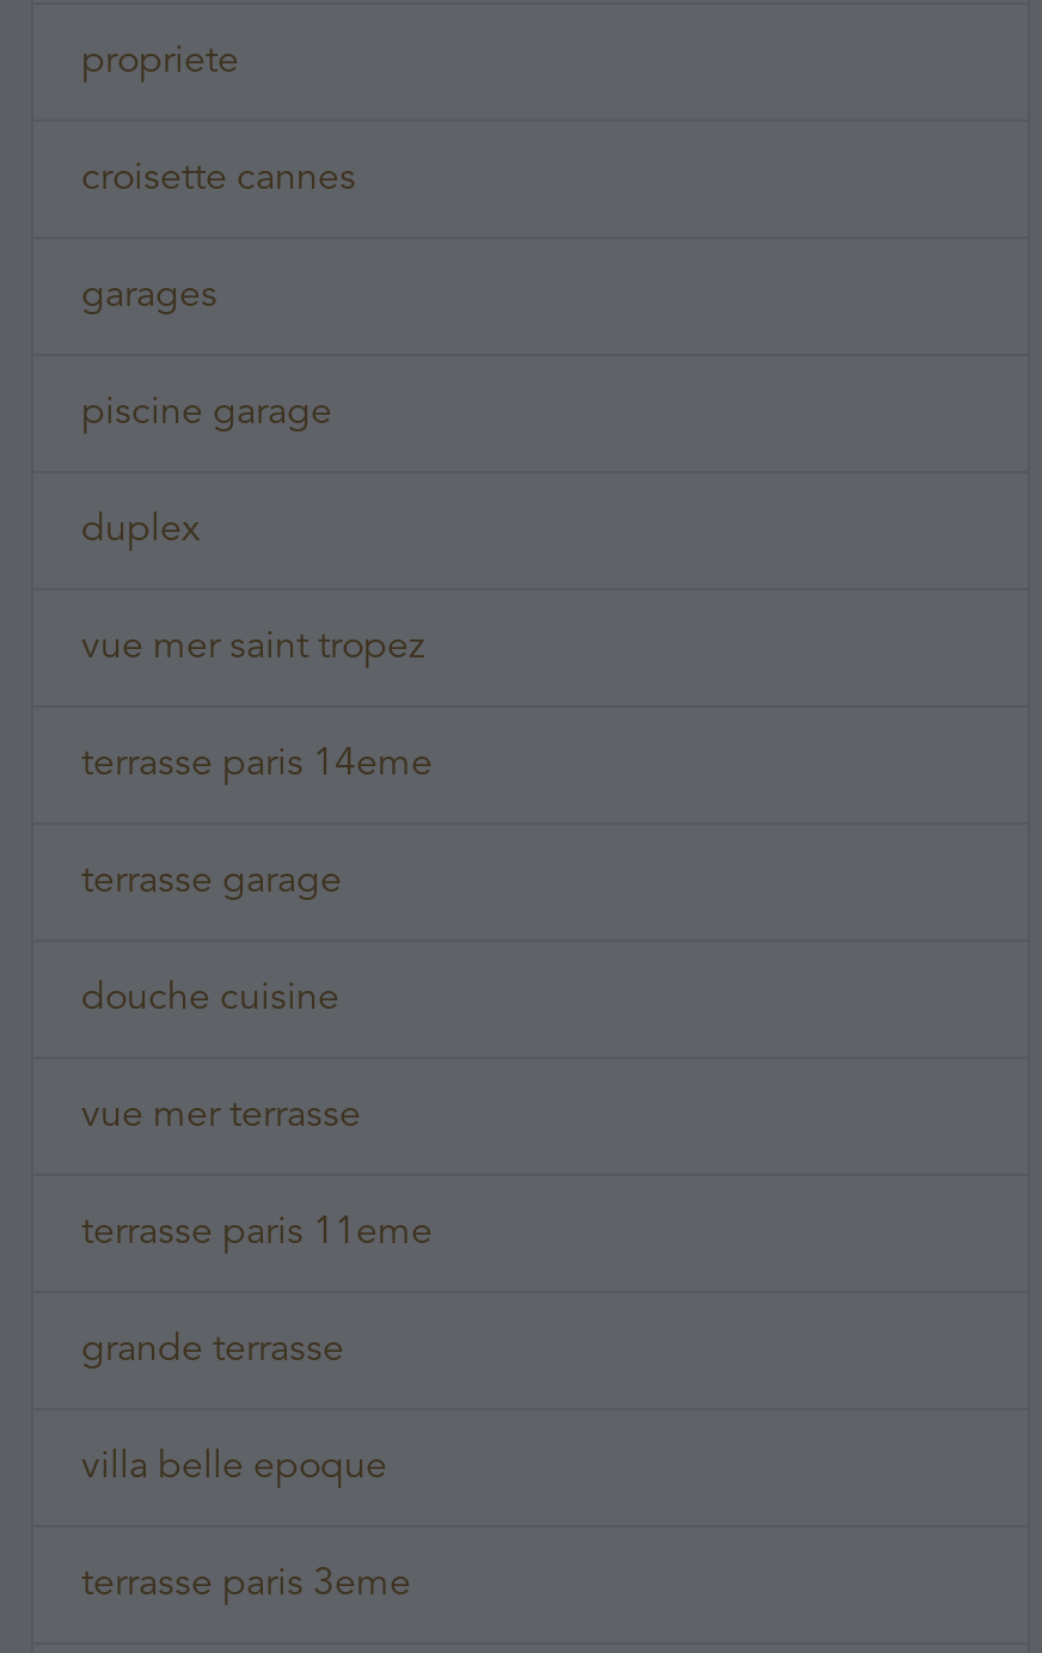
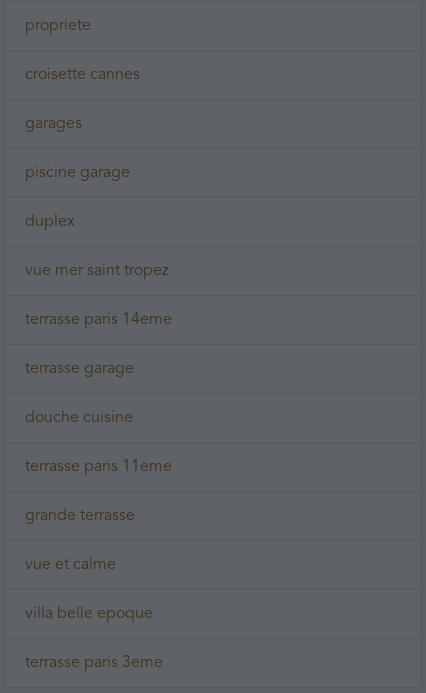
- vue mer terrasse

moved up: terrasse paris 11eme | grande terrasse

+ vue et calme
